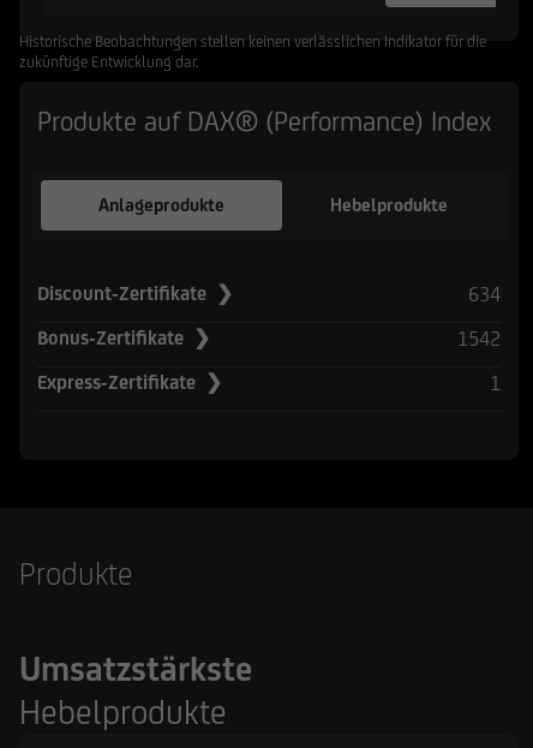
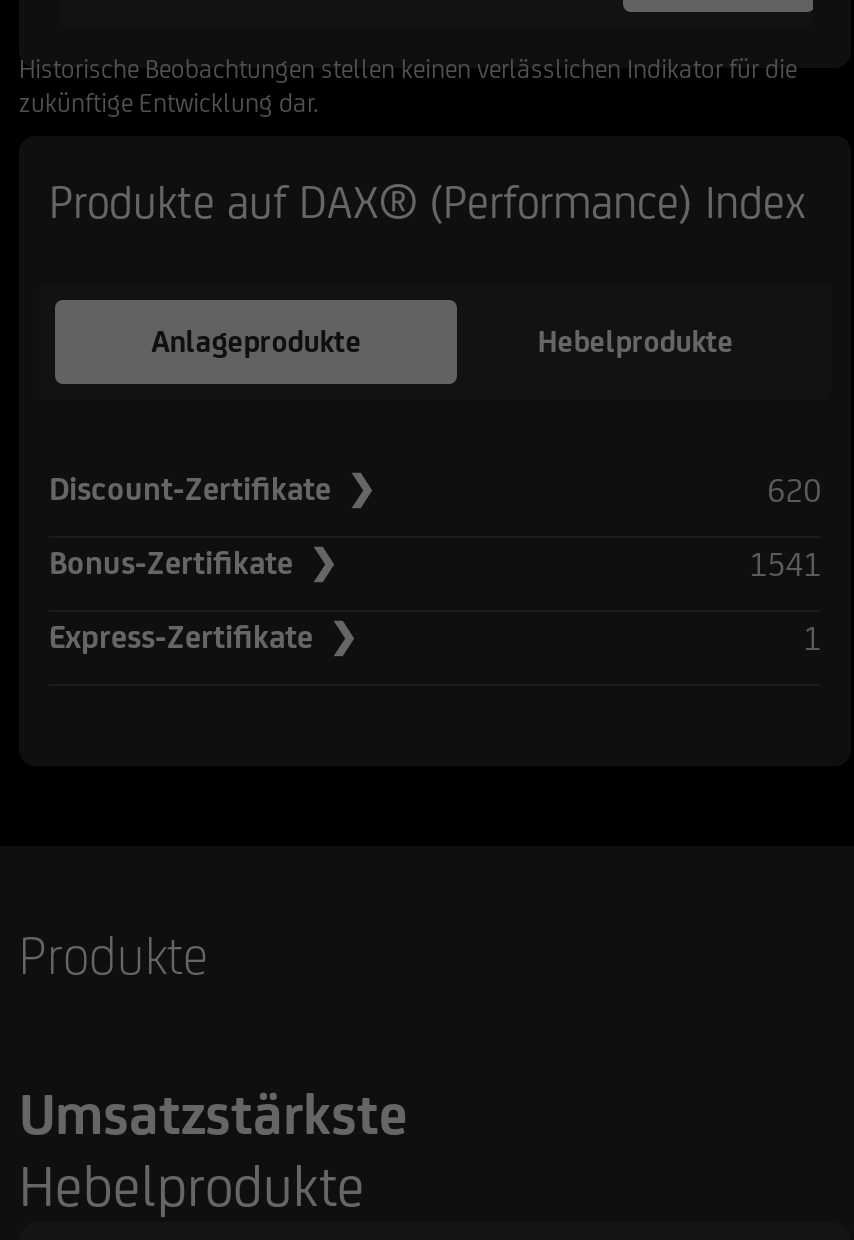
- 634
+ 620

- 1542
+ 1541
